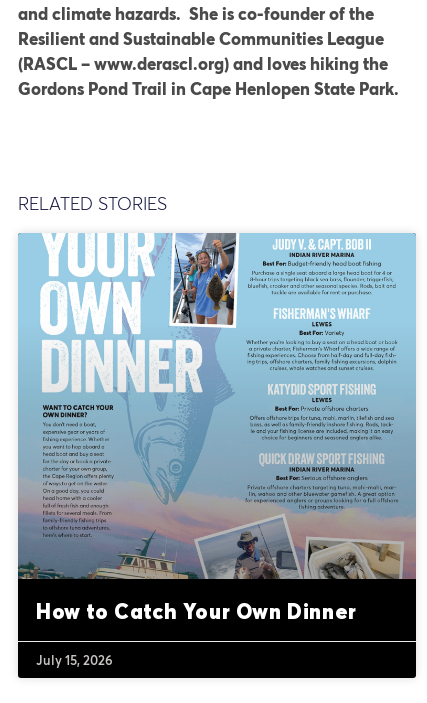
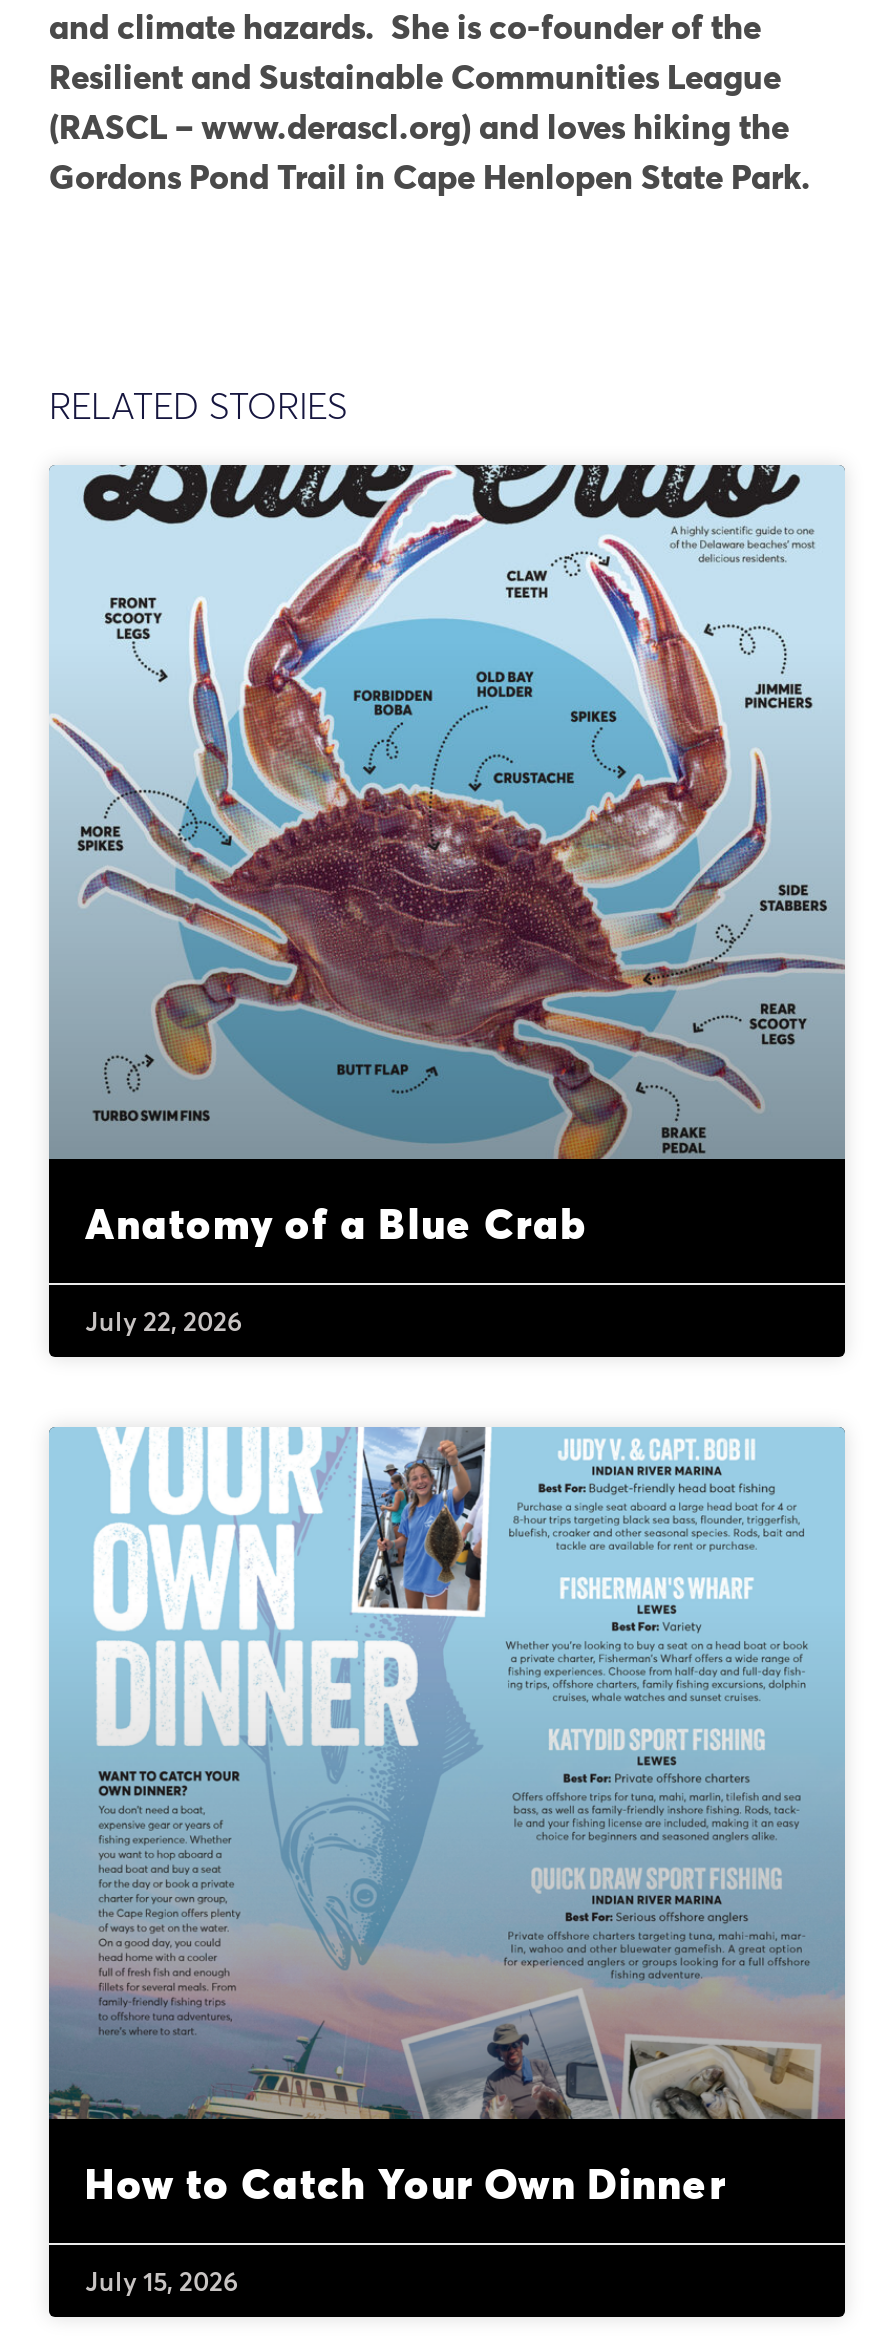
+ [image]
+ Anatomy of a Blue Crab
+ July 22, 2026
